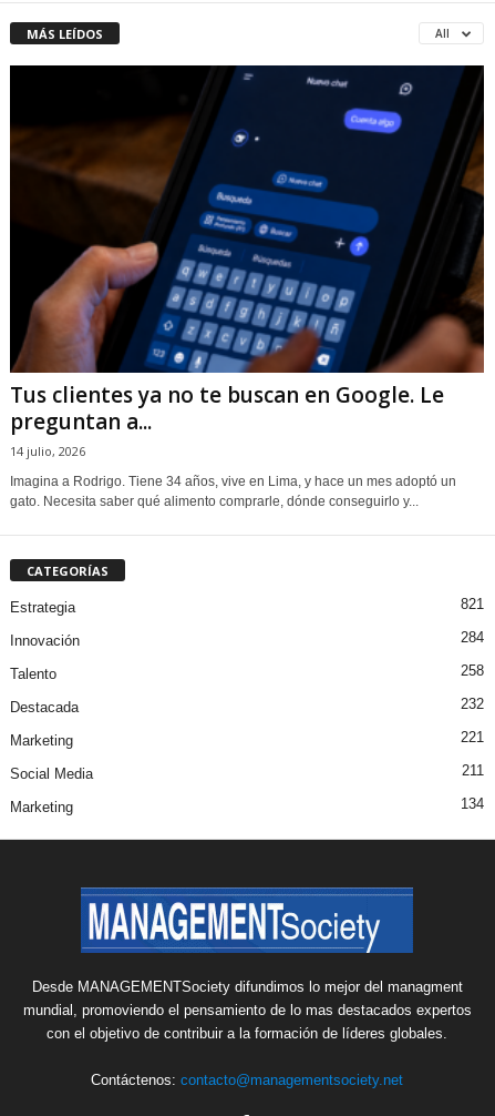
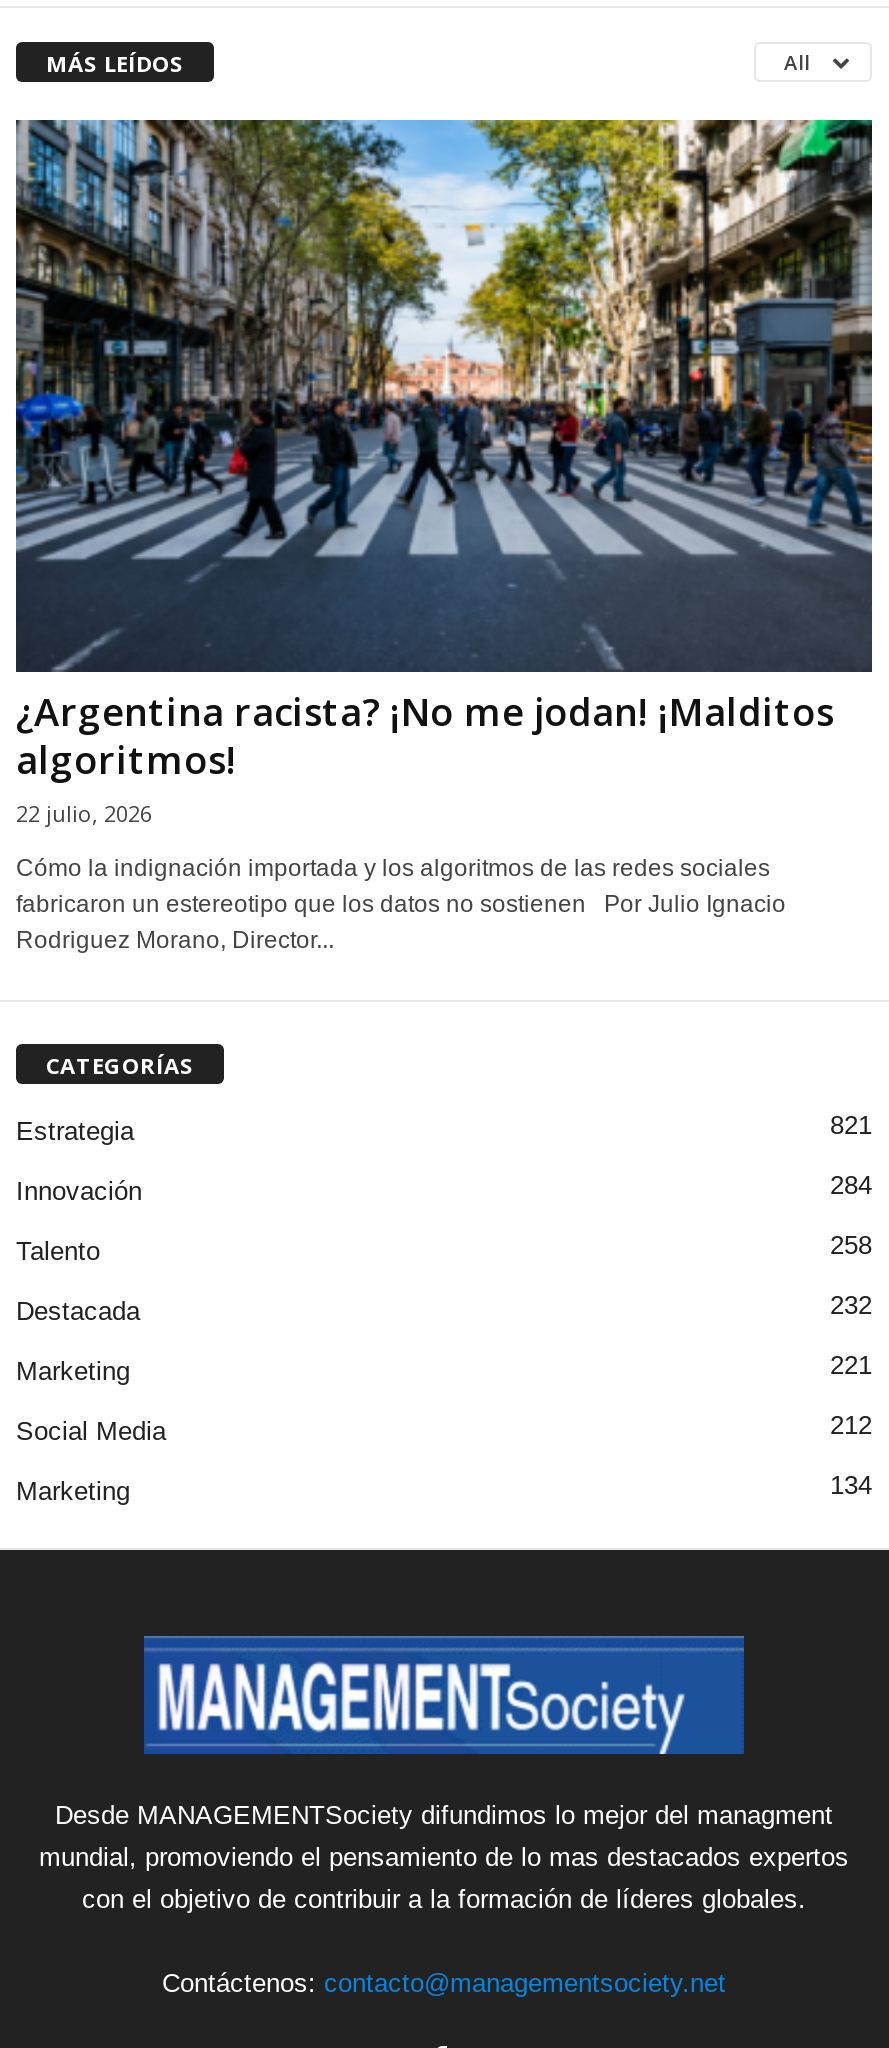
- [image]
- Tus clientes ya no te buscan en Google. Le
- preguntan a...
- 14 julio, 2026
+ [image]
+ ¿Argentina racista? ¡No me jodan! ¡Malditos
+ algoritmos!
+ 22 julio, 2026

- Imagina a Rodrigo. Tiene 34 años, vive en Lima, y hace un mes adoptó un
- gato. Necesita saber qué alimento comprarle, dónde conseguirlo y...
+ Cómo la indignación importada y los algoritmos de las redes sociales
+ fabricaron un estereotipo que los datos no sostienen Por Julio Ignacio
+ Rodriguez Morano, Director...

- 211
+ 212
